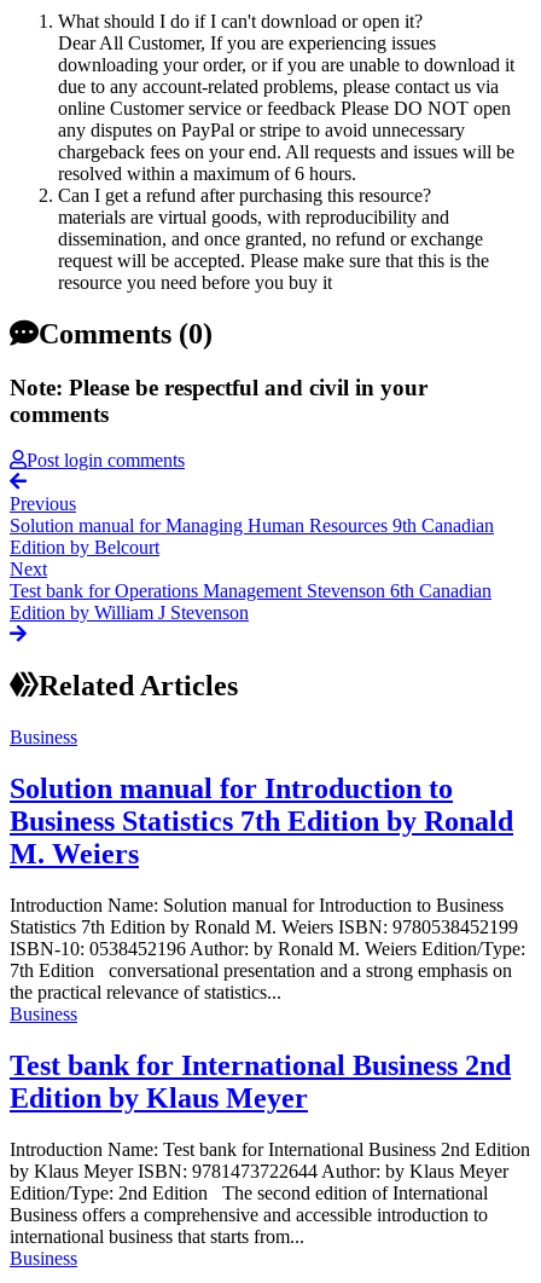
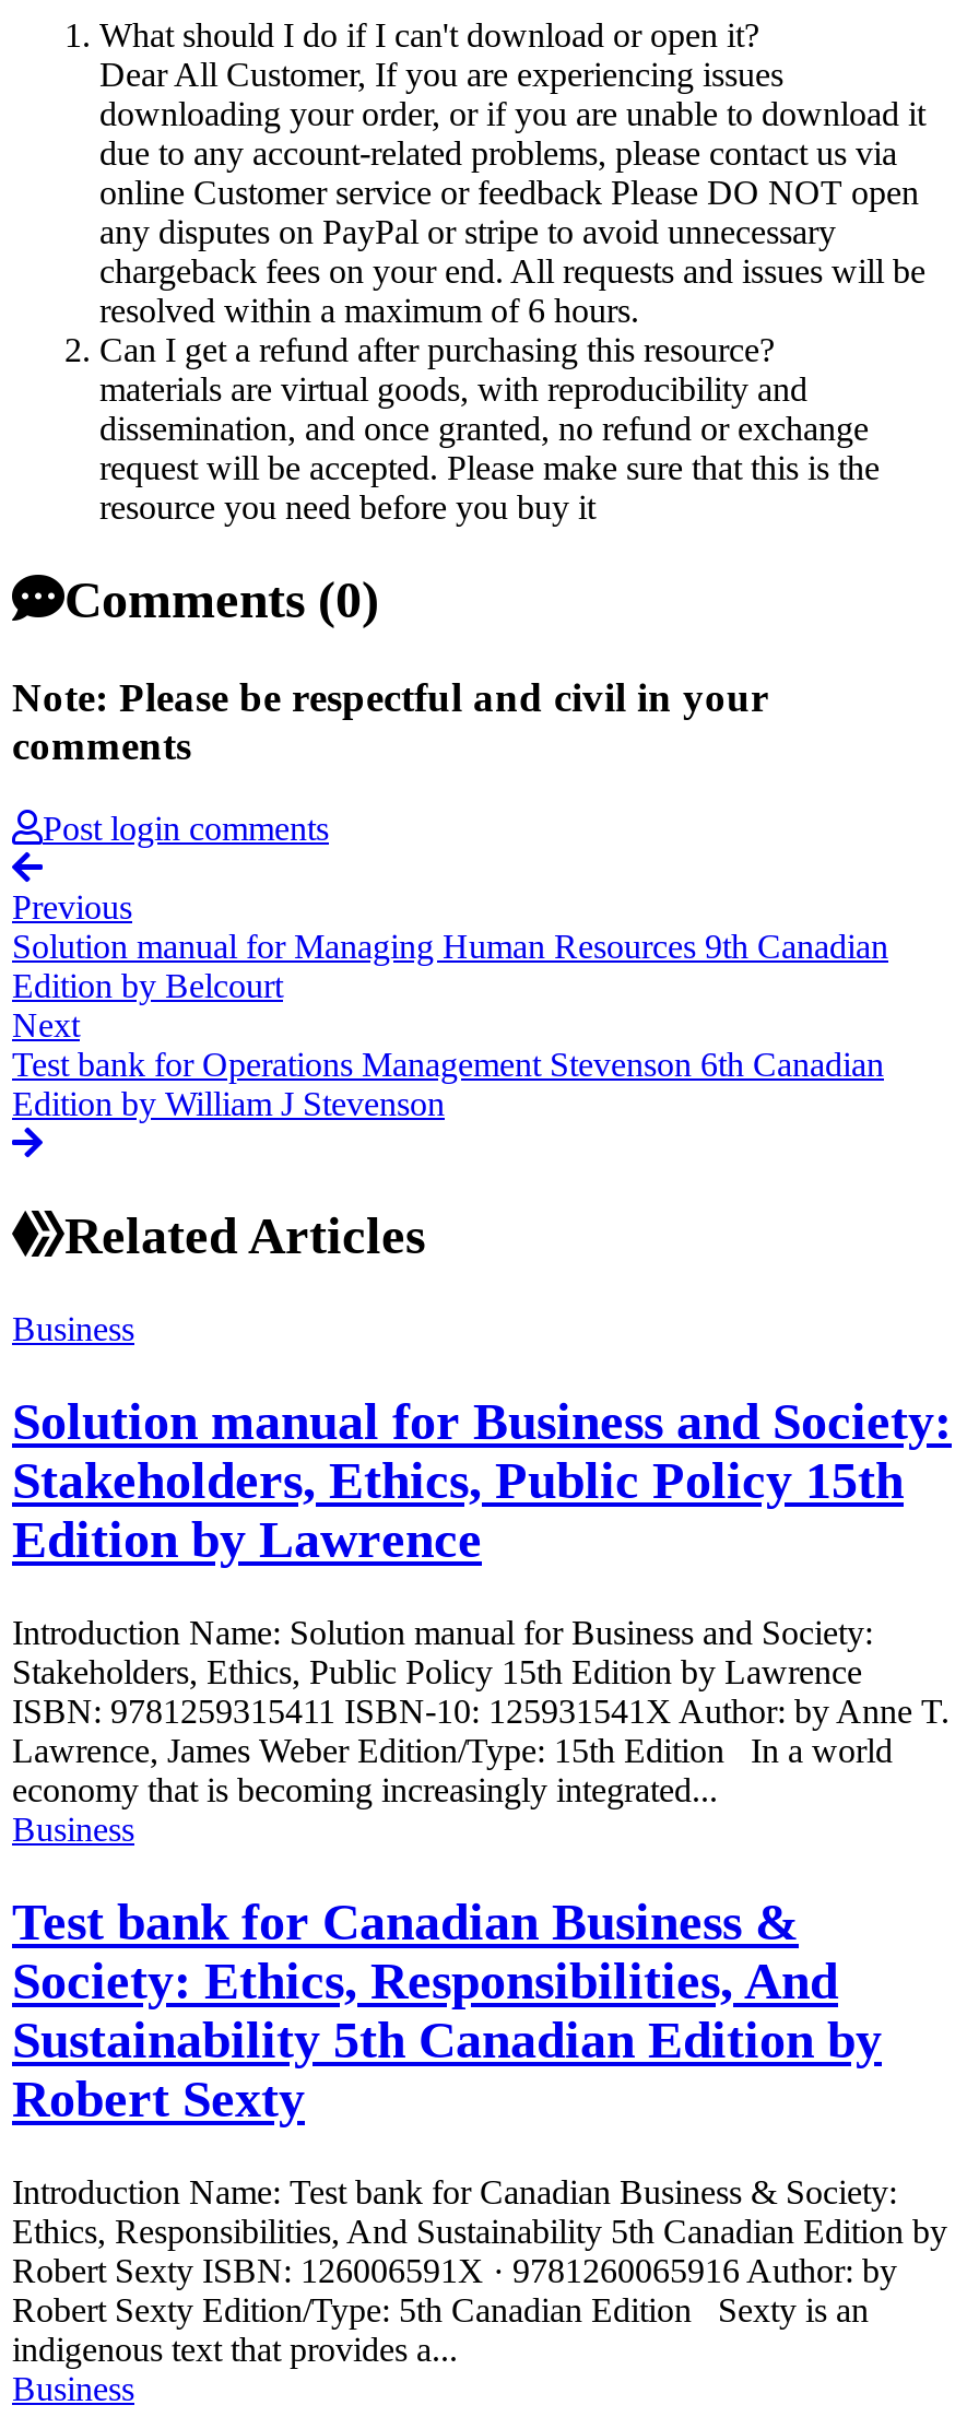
- Solution manual for Introduction to
- Business Statistics 7th Edition by Ronald
- M. Weiers
+ Solution manual for Business and Society:
+ Stakeholders, Ethics, Public Policy 15th
+ Edition by Lawrence

- Introduction Name: Solution manual for Introduction to Business
- Statistics 7th Edition by Ronald M. Weiers ISBN: 9780538452199
- ISBN-10: 0538452196 Author: by Ronald M. Weiers Edition/Type:
- 7th Edition conversational presentation and a strong emphasis on
- the practical relevance of statistics...
+ Introduction Name: Solution manual for Business and Society:
+ Stakeholders, Ethics, Public Policy 15th Edition by Lawrence
+ ISBN: 9781259315411 ISBN-10: 125931541X Author: by Anne T.
+ Lawrence, James Weber Edition/Type: 15th Edition In a world
+ economy that is becoming increasingly integrated...

- Test bank for International Business 2nd
- Edition by Klaus Meyer
+ Test bank for Canadian Business &
+ Society: Ethics, Responsibilities, And
+ Sustainability 5th Canadian Edition by
+ Robert Sexty

- Introduction Name: Test bank for International Business 2nd Edition
- by Klaus Meyer ISBN: 9781473722644 Author: by Klaus Meyer
- Edition/Type: 2nd Edition The second edition of International
- Business offers a comprehensive and accessible introduction to
- international business that starts from...
+ Introduction Name: Test bank for Canadian Business & Society:
+ Ethics, Responsibilities, And Sustainability 5th Canadian Edition by
+ Robert Sexty ISBN: 126006591X · 9781260065916 Author: by
+ Robert Sexty Edition/Type: 5th Canadian Edition Sexty is an
+ indigenous text that provides a...
